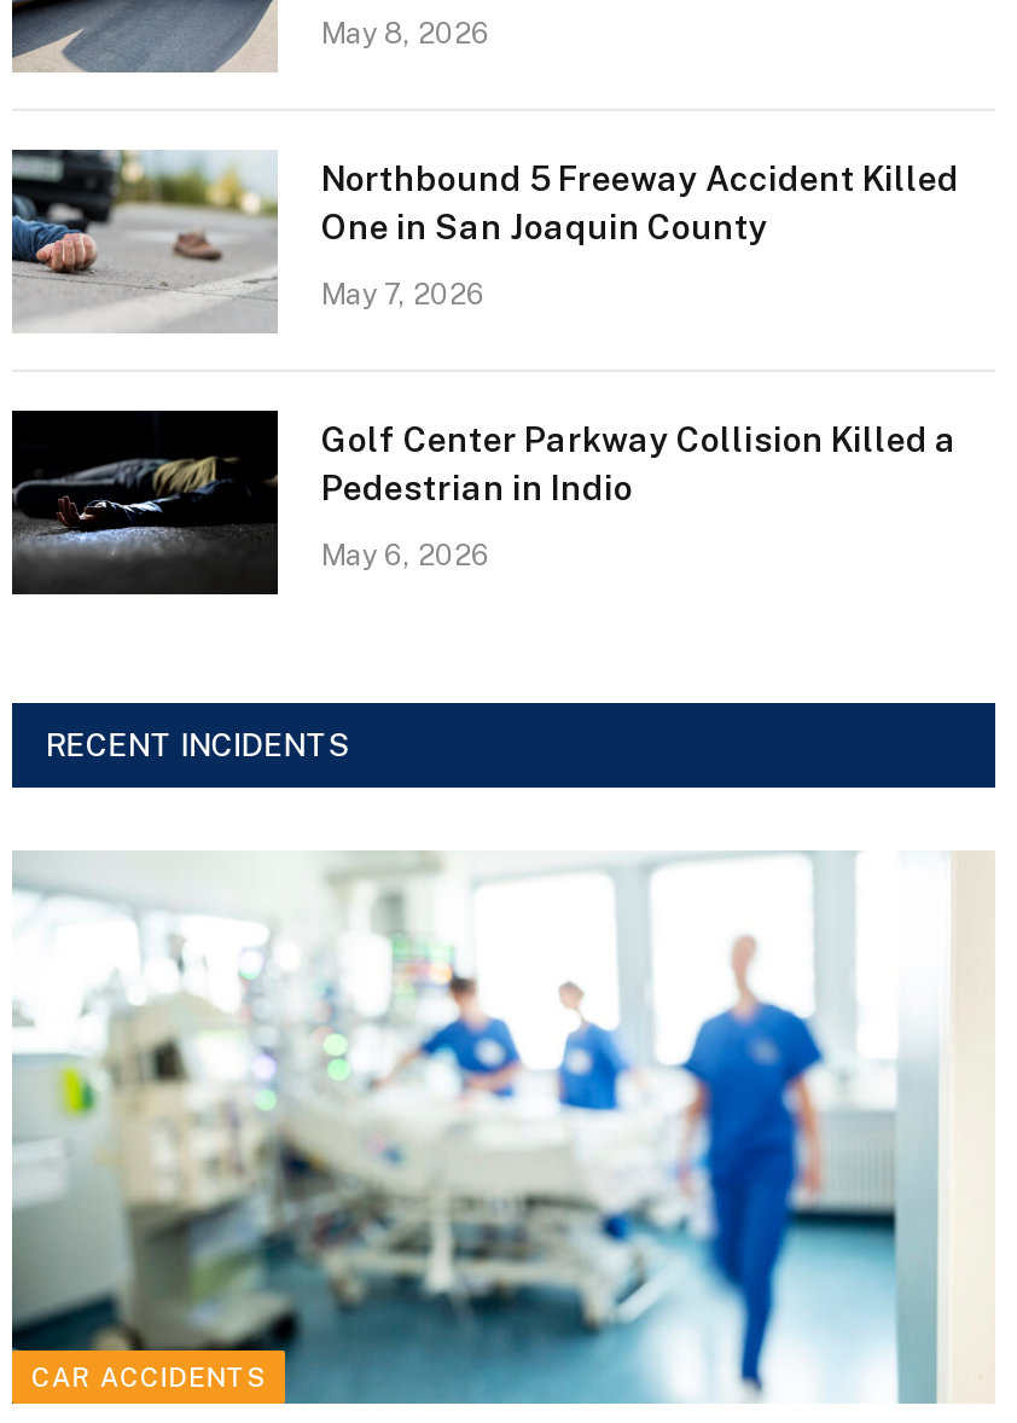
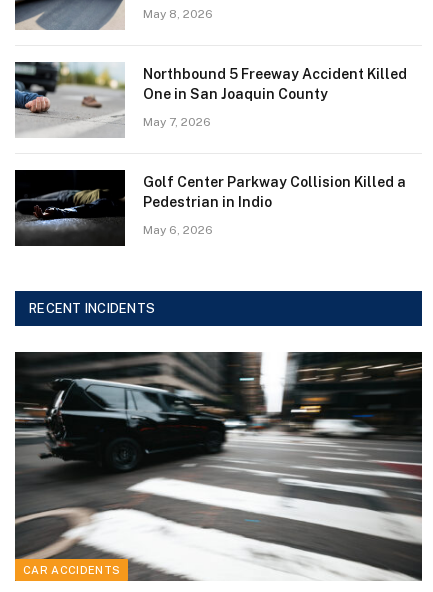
- [image]
+ [image]
